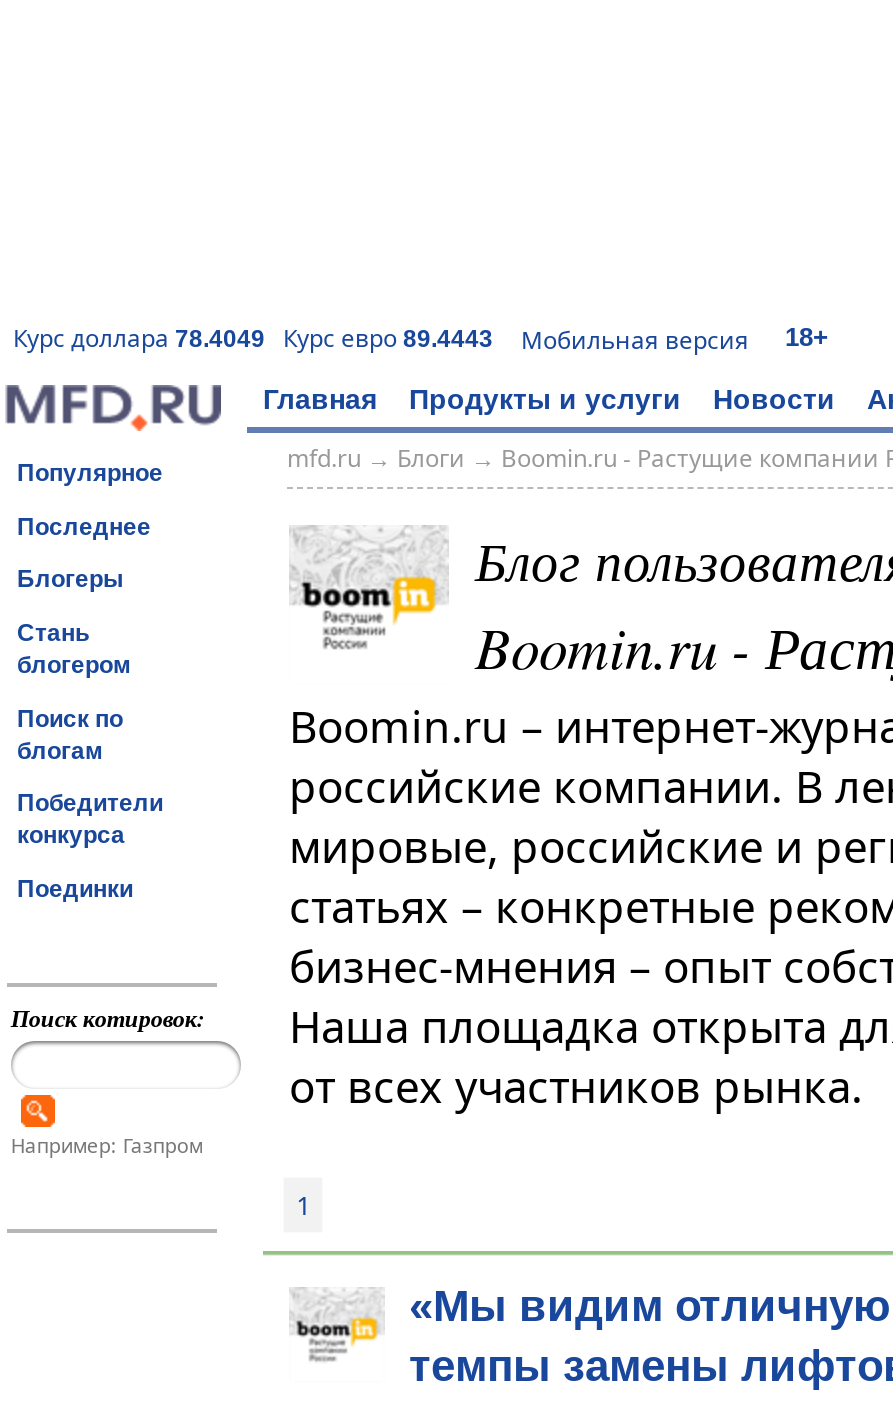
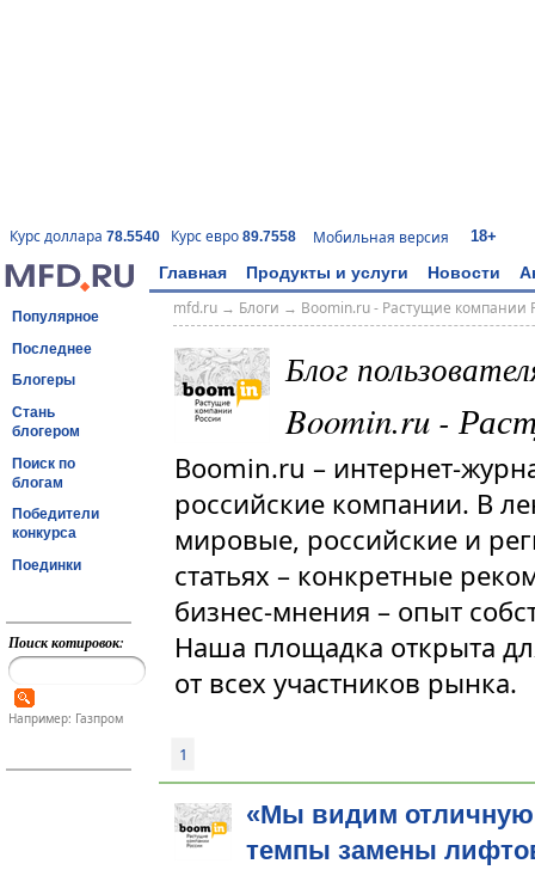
- Курс доллара 78.4049 Курс евро 89.4443
+ Курс доллара 78.5540 Курс евро 89.7558
